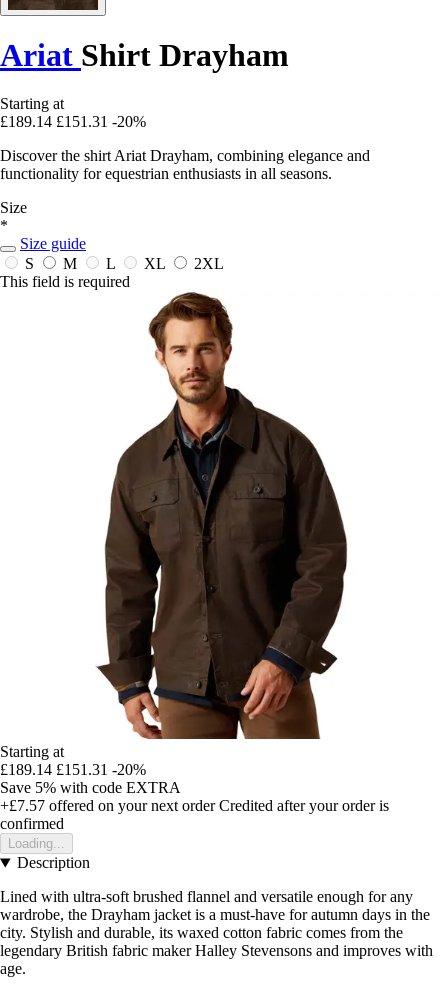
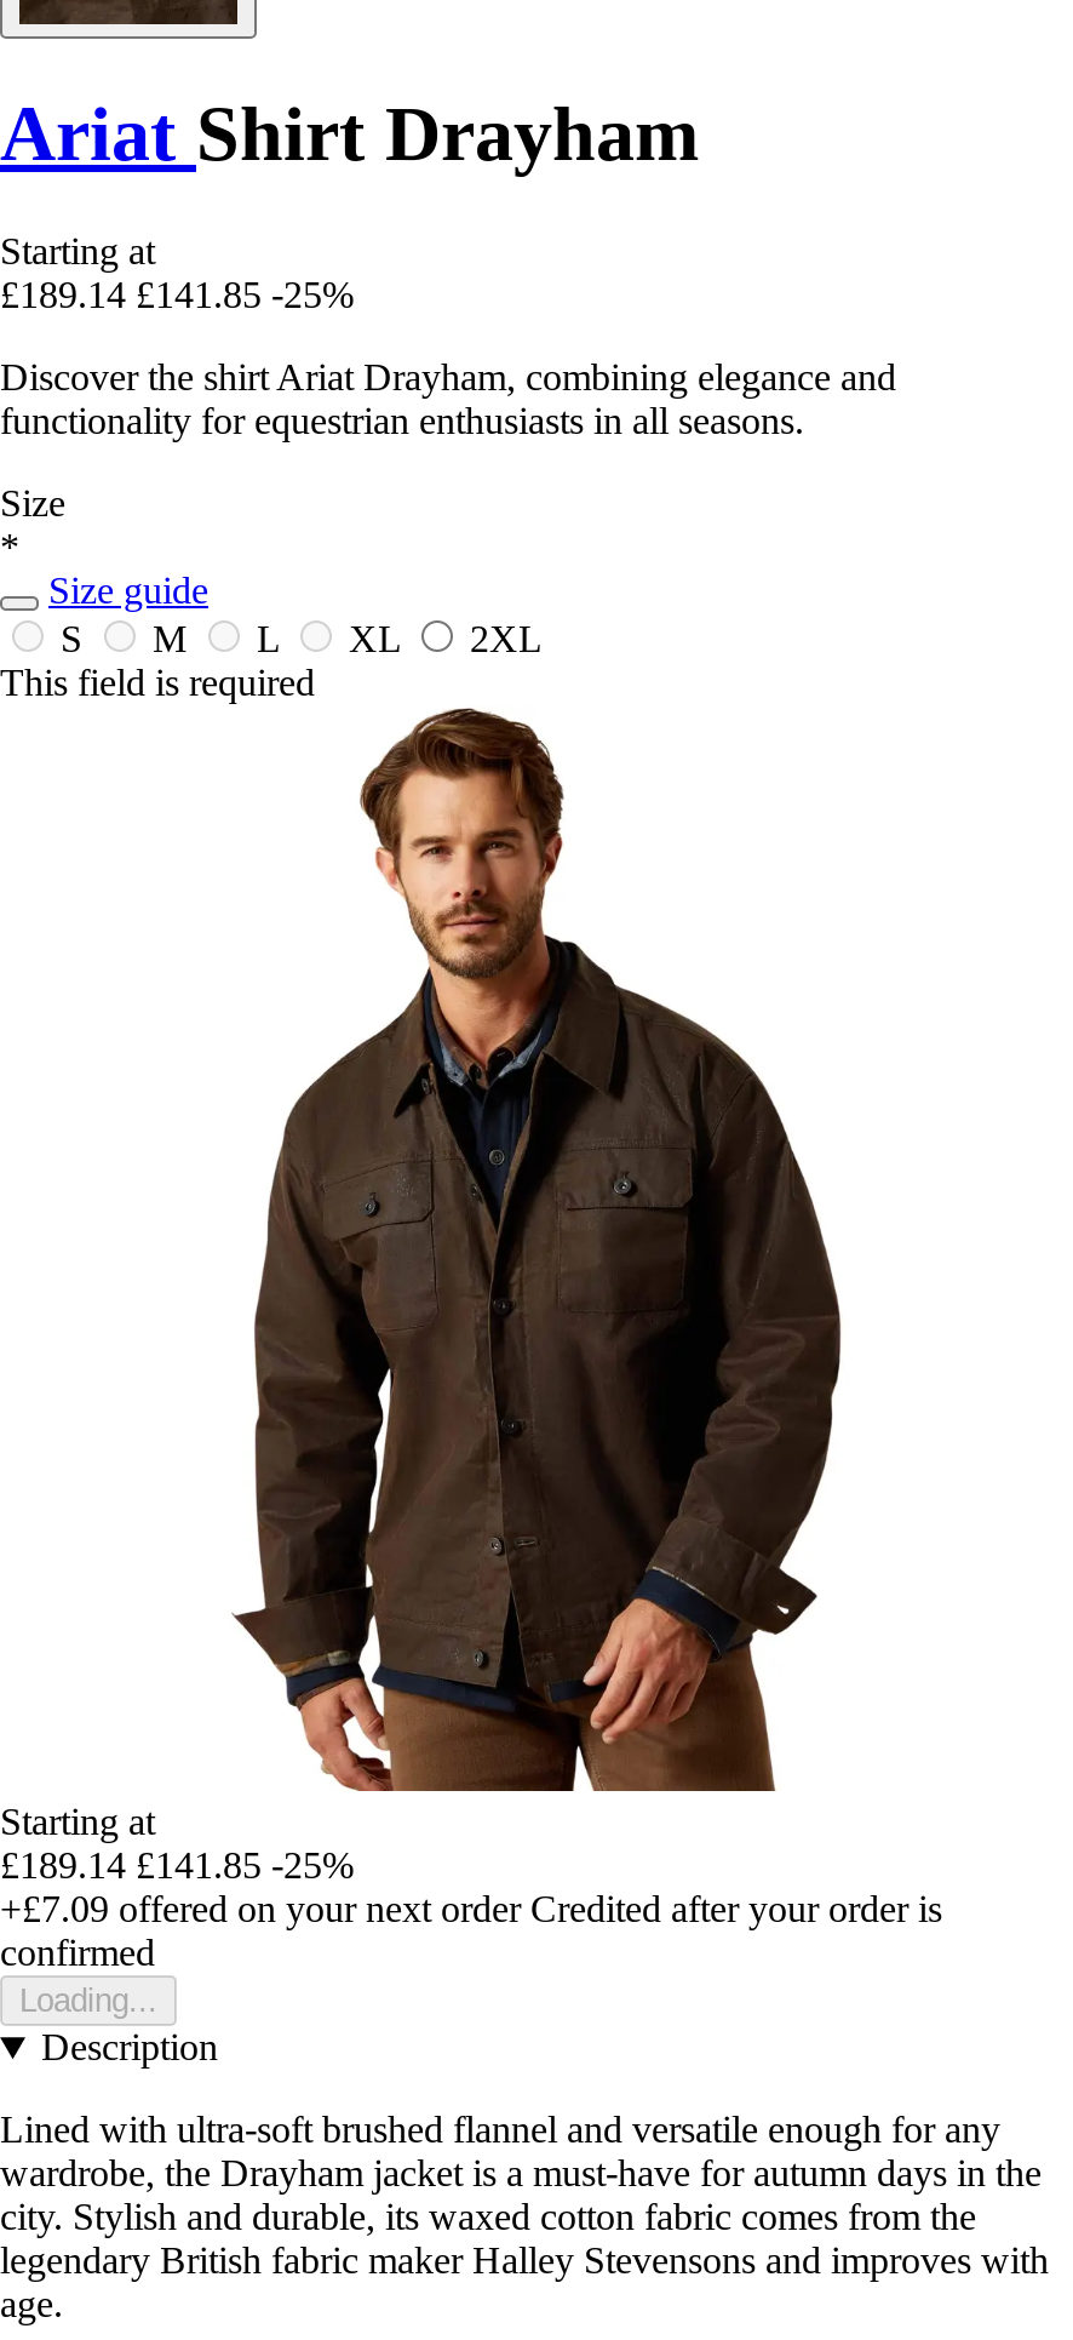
- £189.14 £151.31 -20%
+ £189.14 £141.85 -25%

- £189.14 £151.31 -20%
- Save 5% with code EXTRA
- +£7.57 offered on your next order Credited after your order is
+ £189.14 £141.85 -25%
+ +£7.09 offered on your next order Credited after your order is
